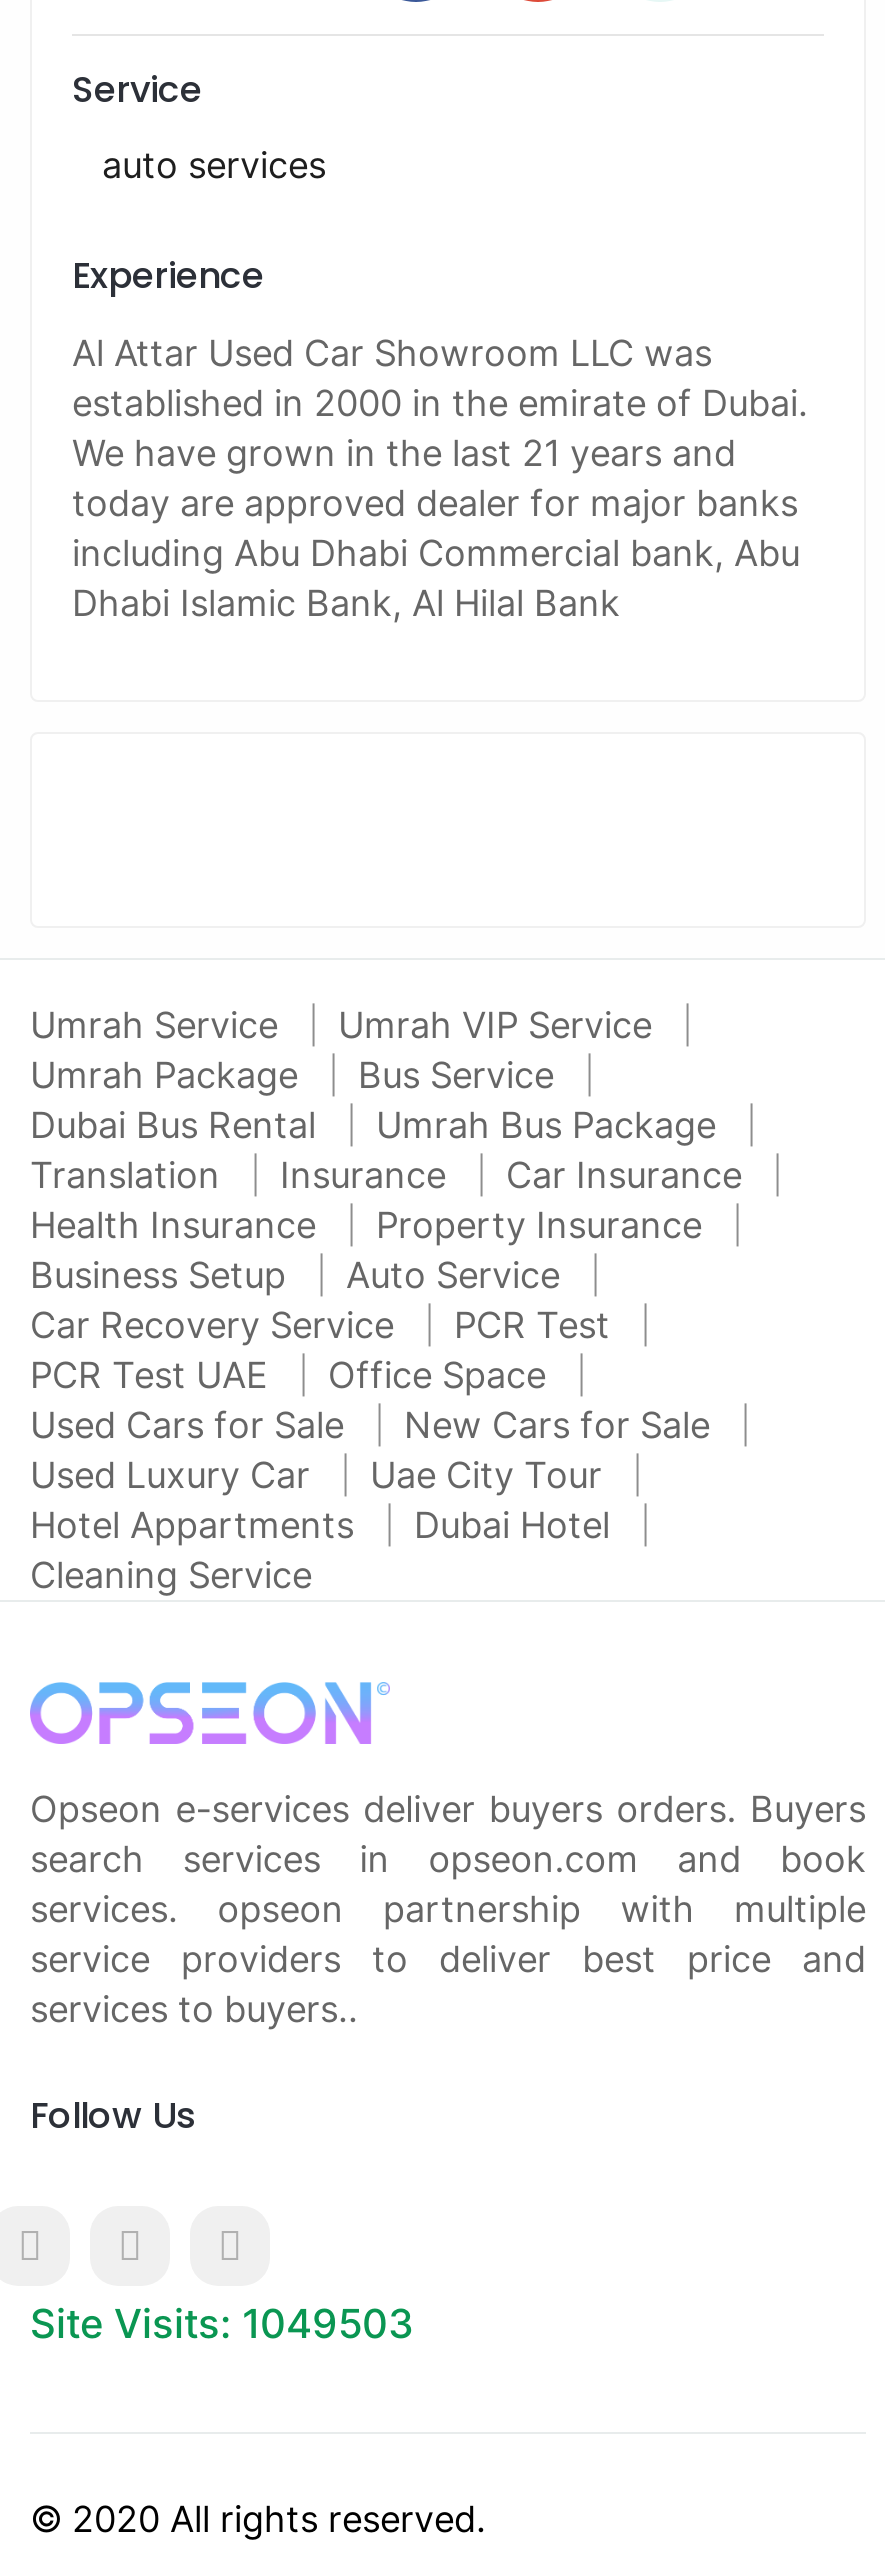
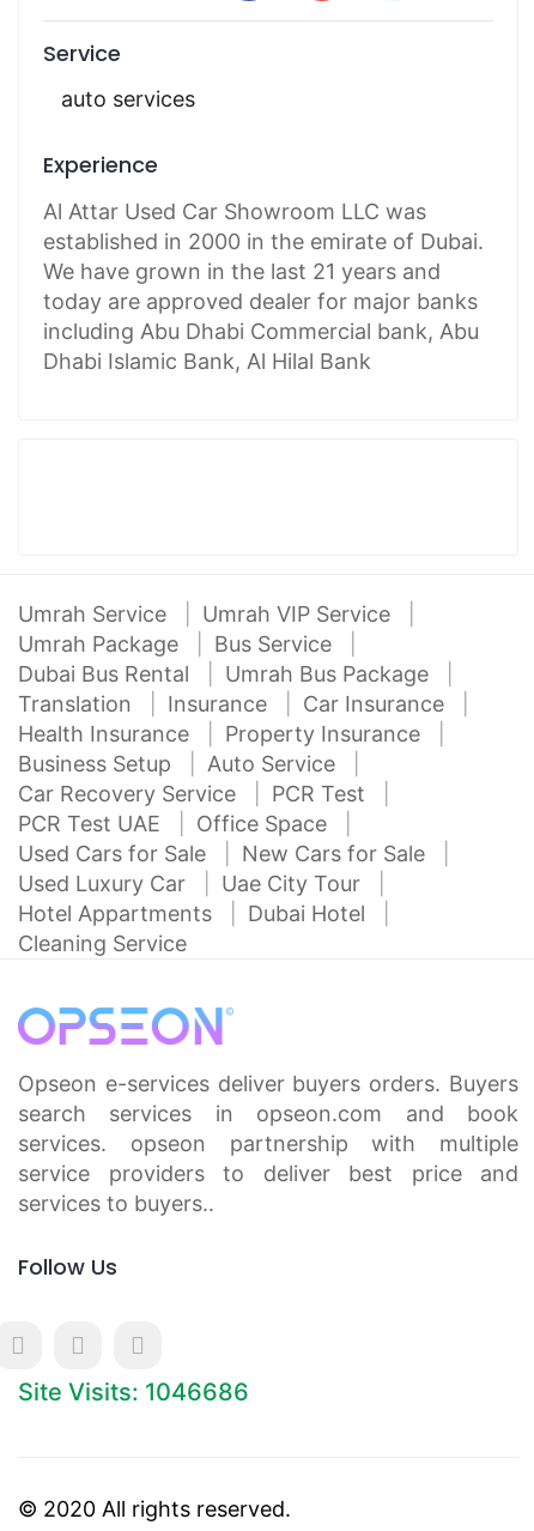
- Site Visits: 1049503
+ Site Visits: 1046686
